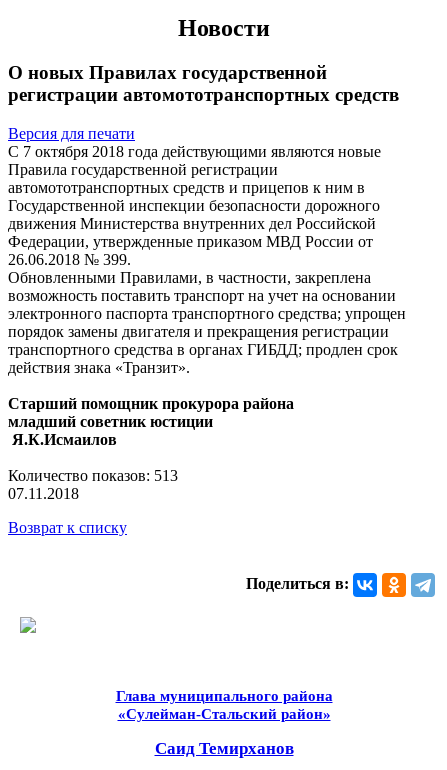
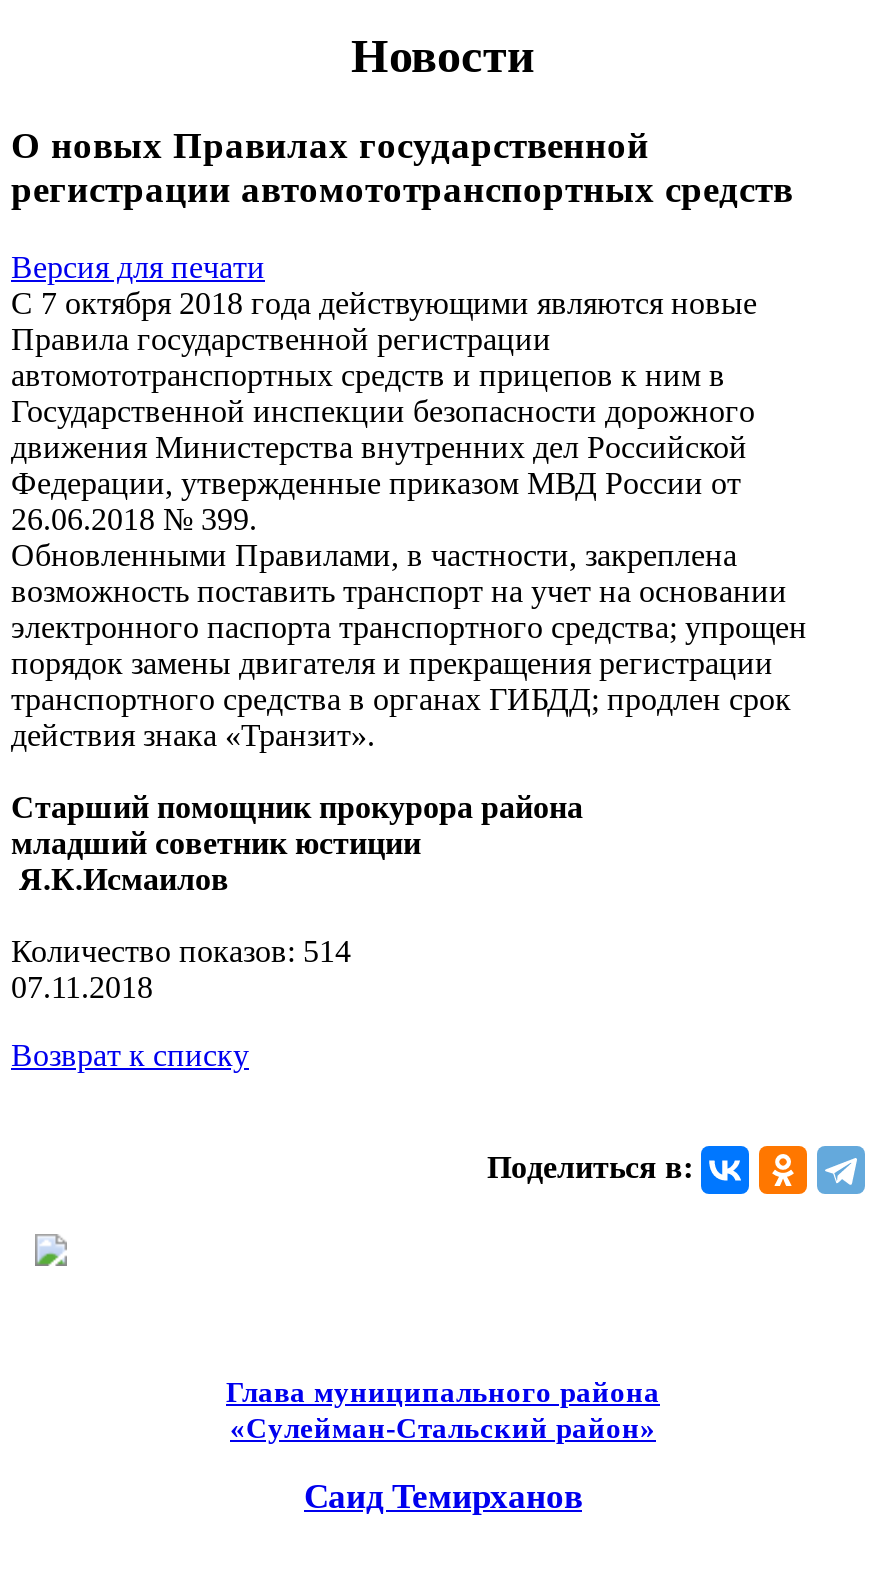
- Количество показов: 513
+ Количество показов: 514
